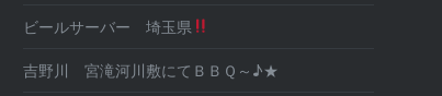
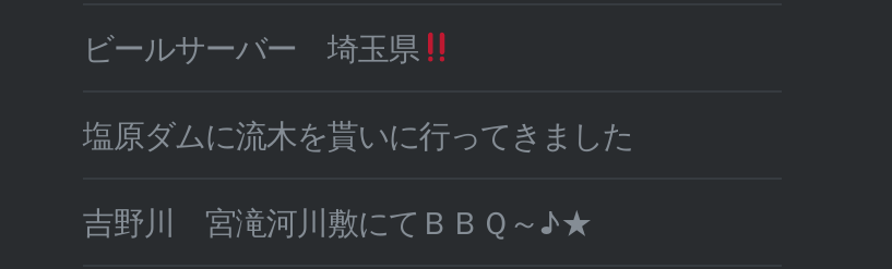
+ 塩原ダムに流木を貰いに行ってきました
